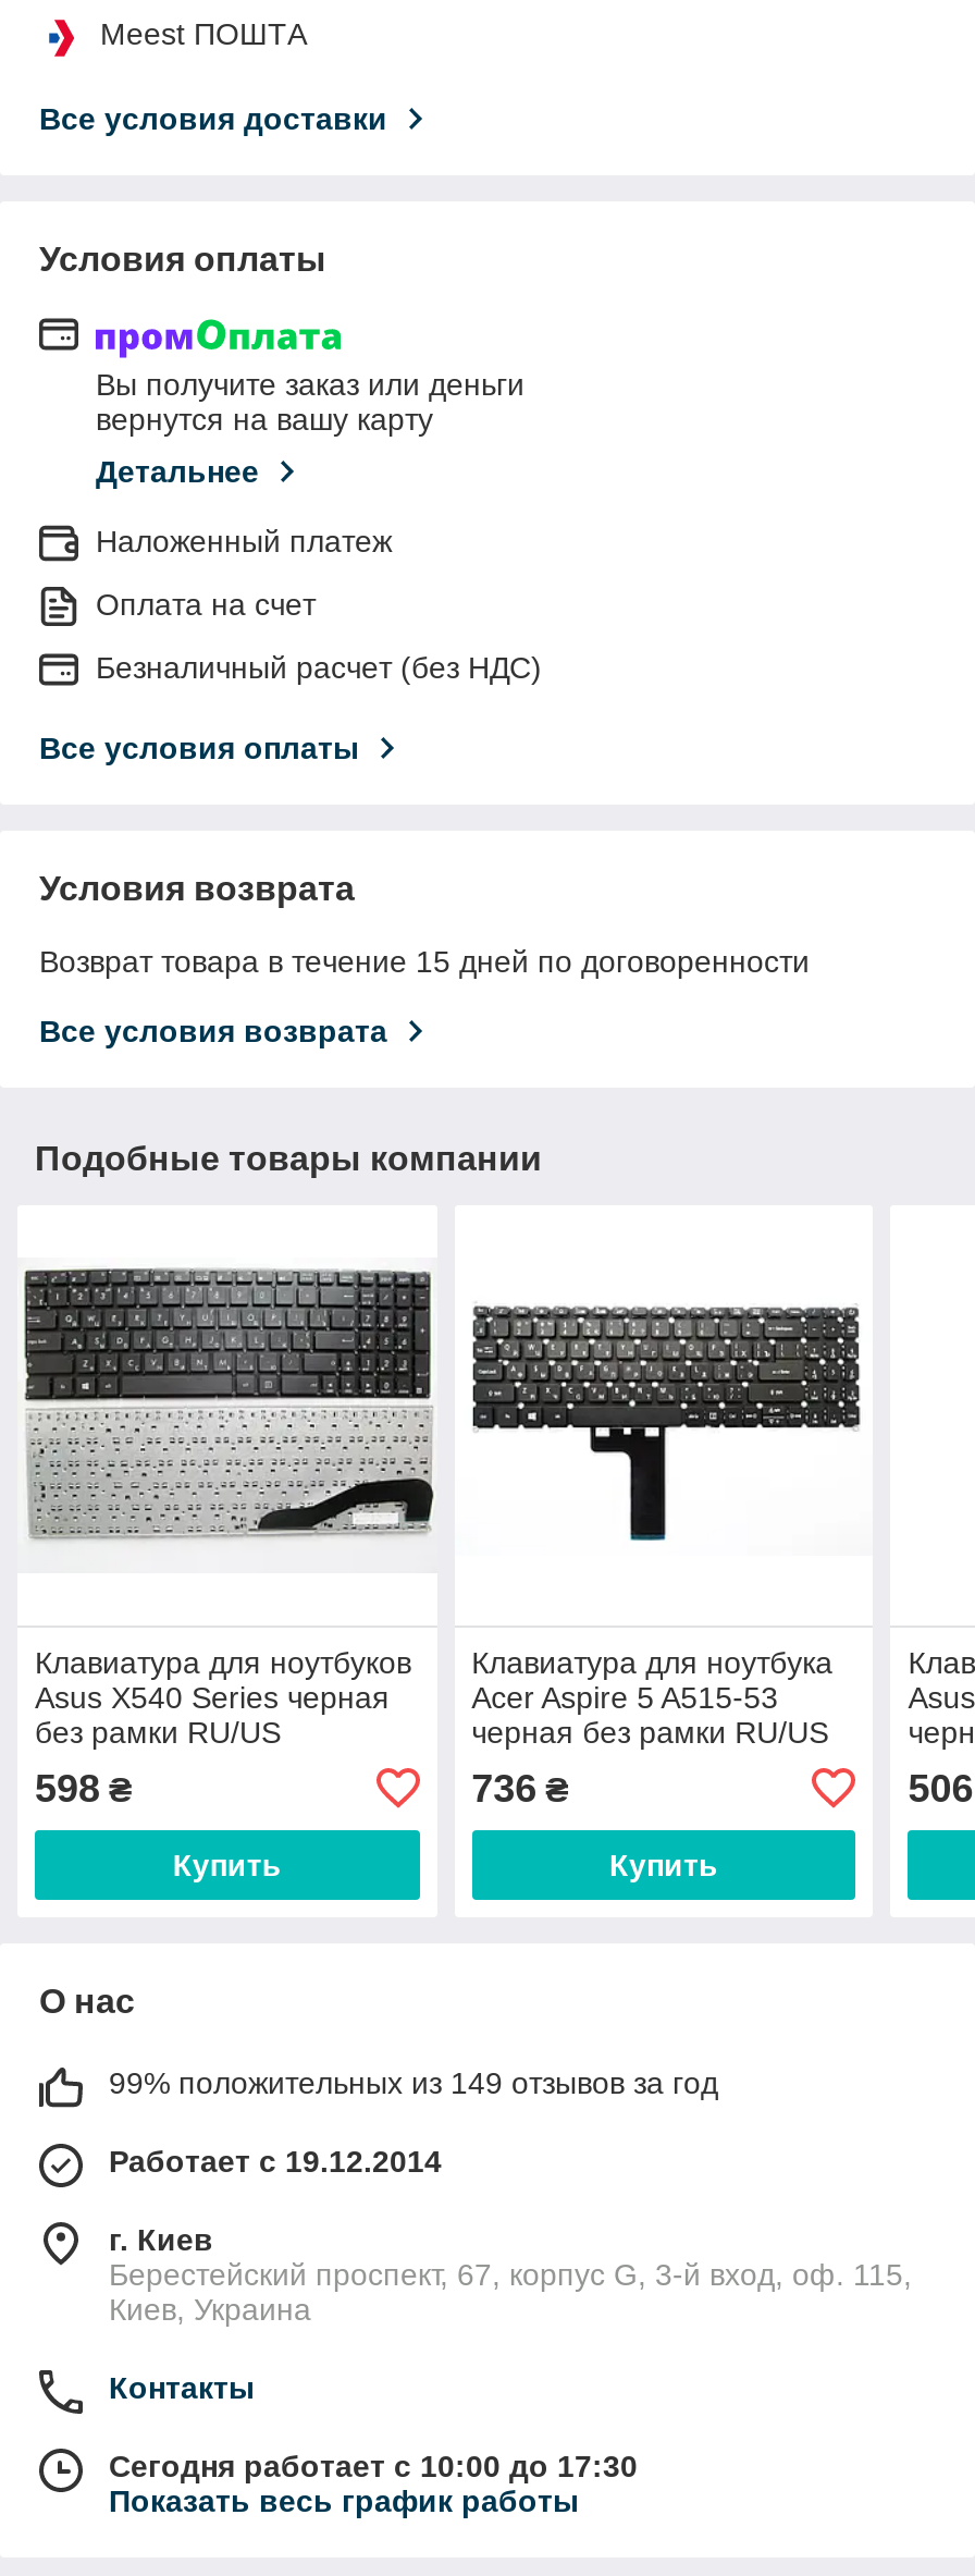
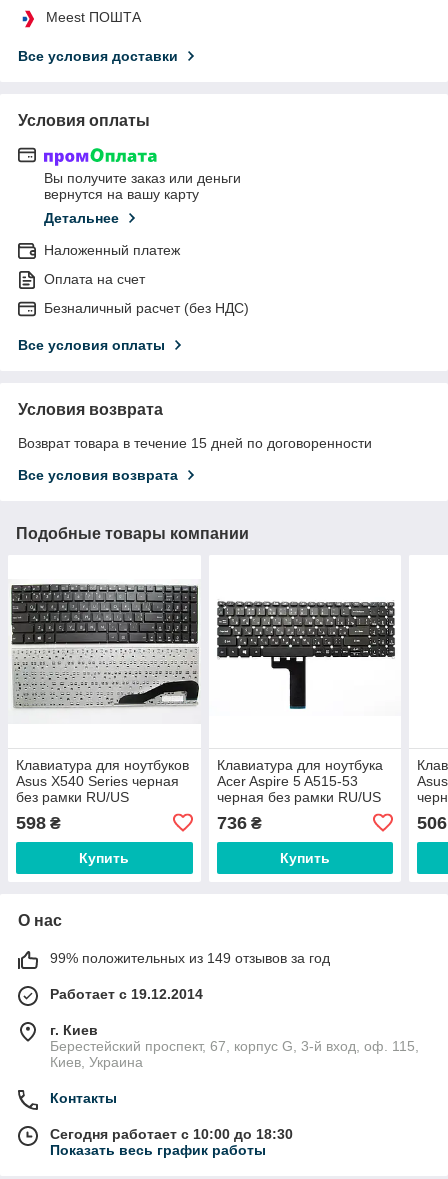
- Сегодня работает с 10:00 до 17:30
+ Сегодня работает с 10:00 до 18:30
